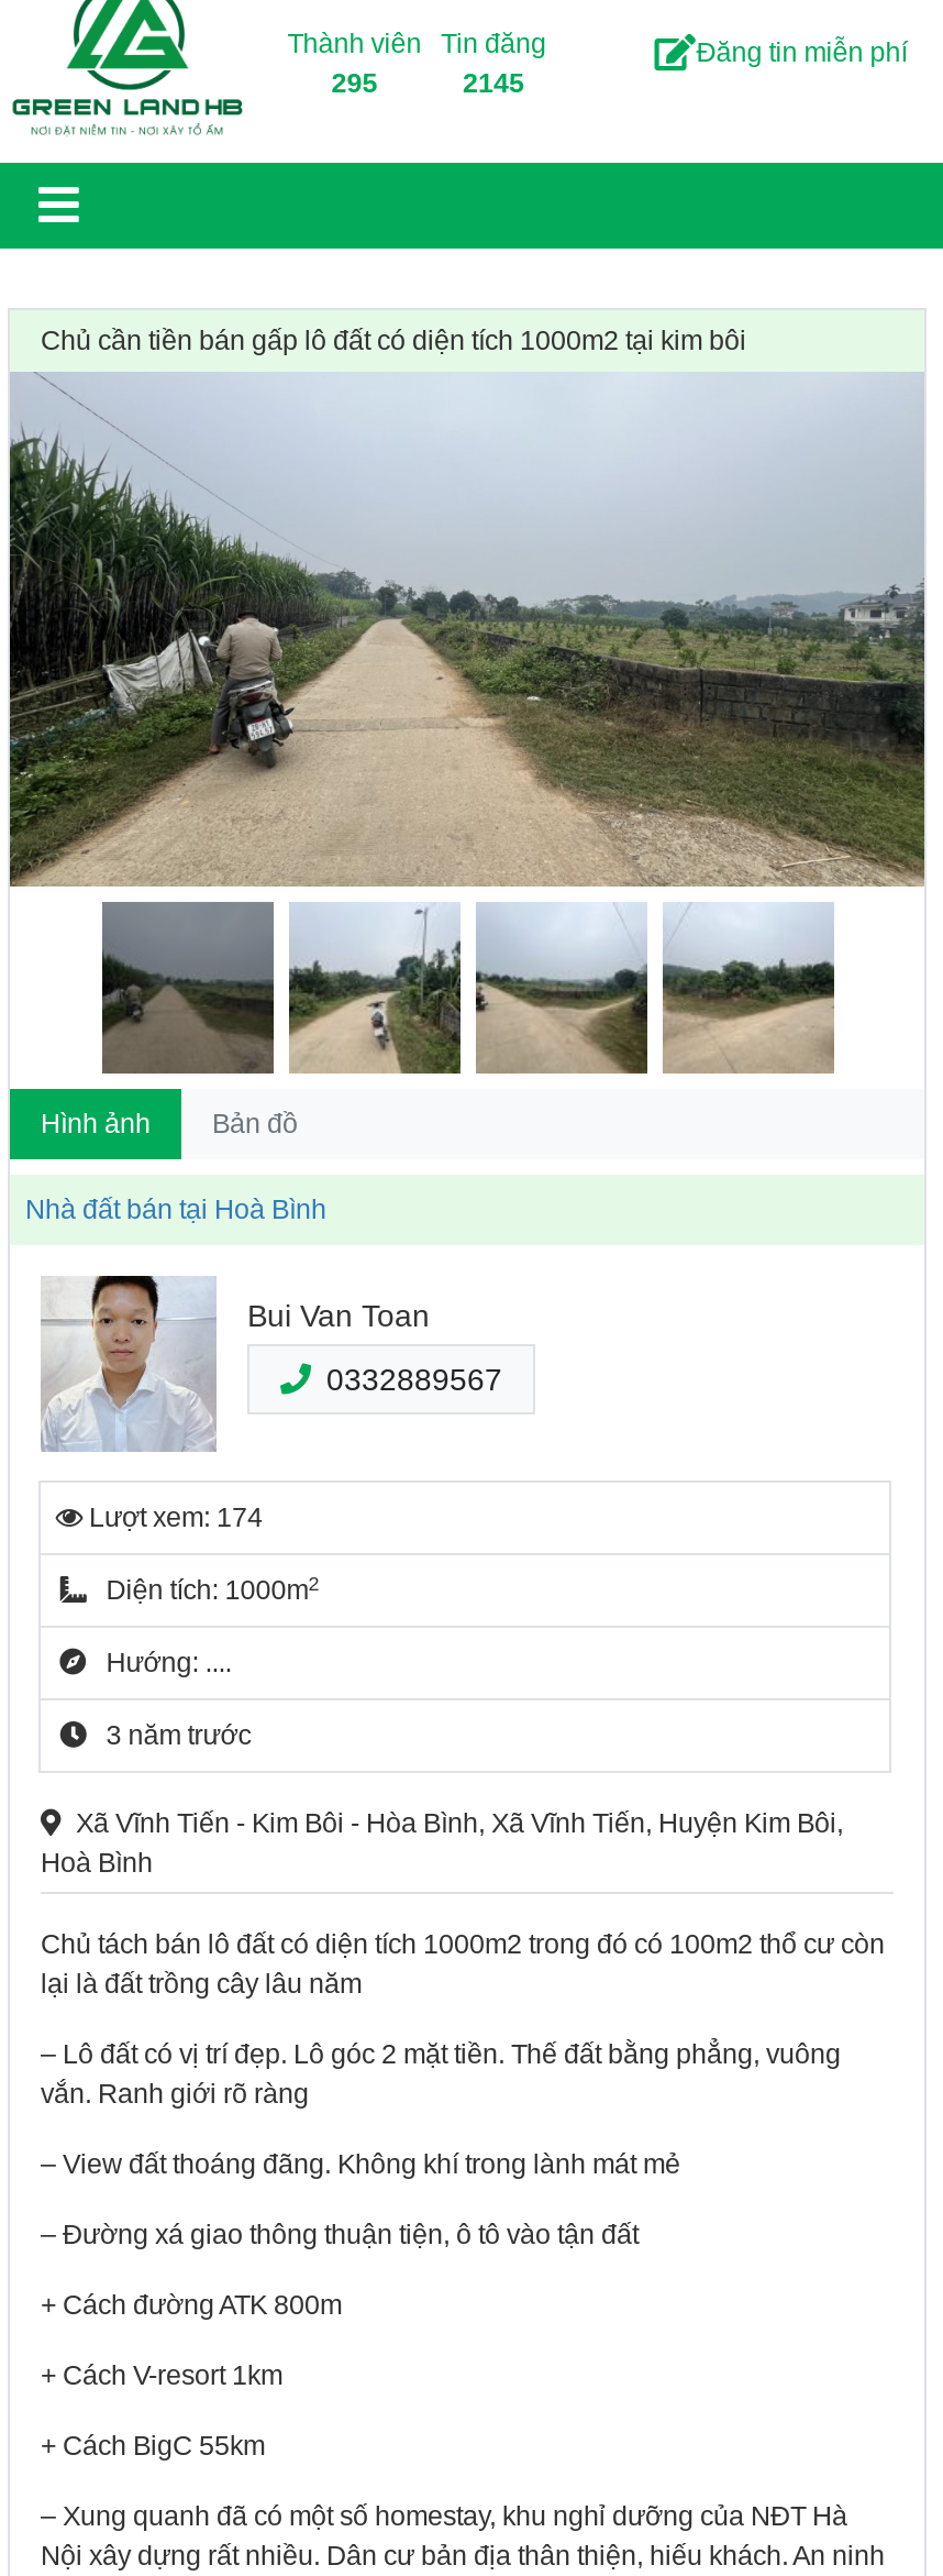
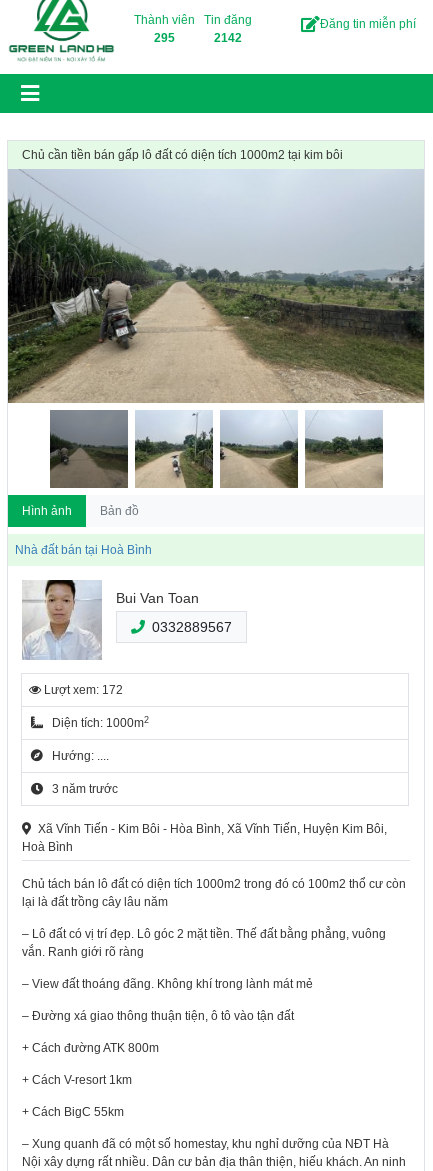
- 2145
+ 2142

- Lượt xem: 174
+ Lượt xem: 172
